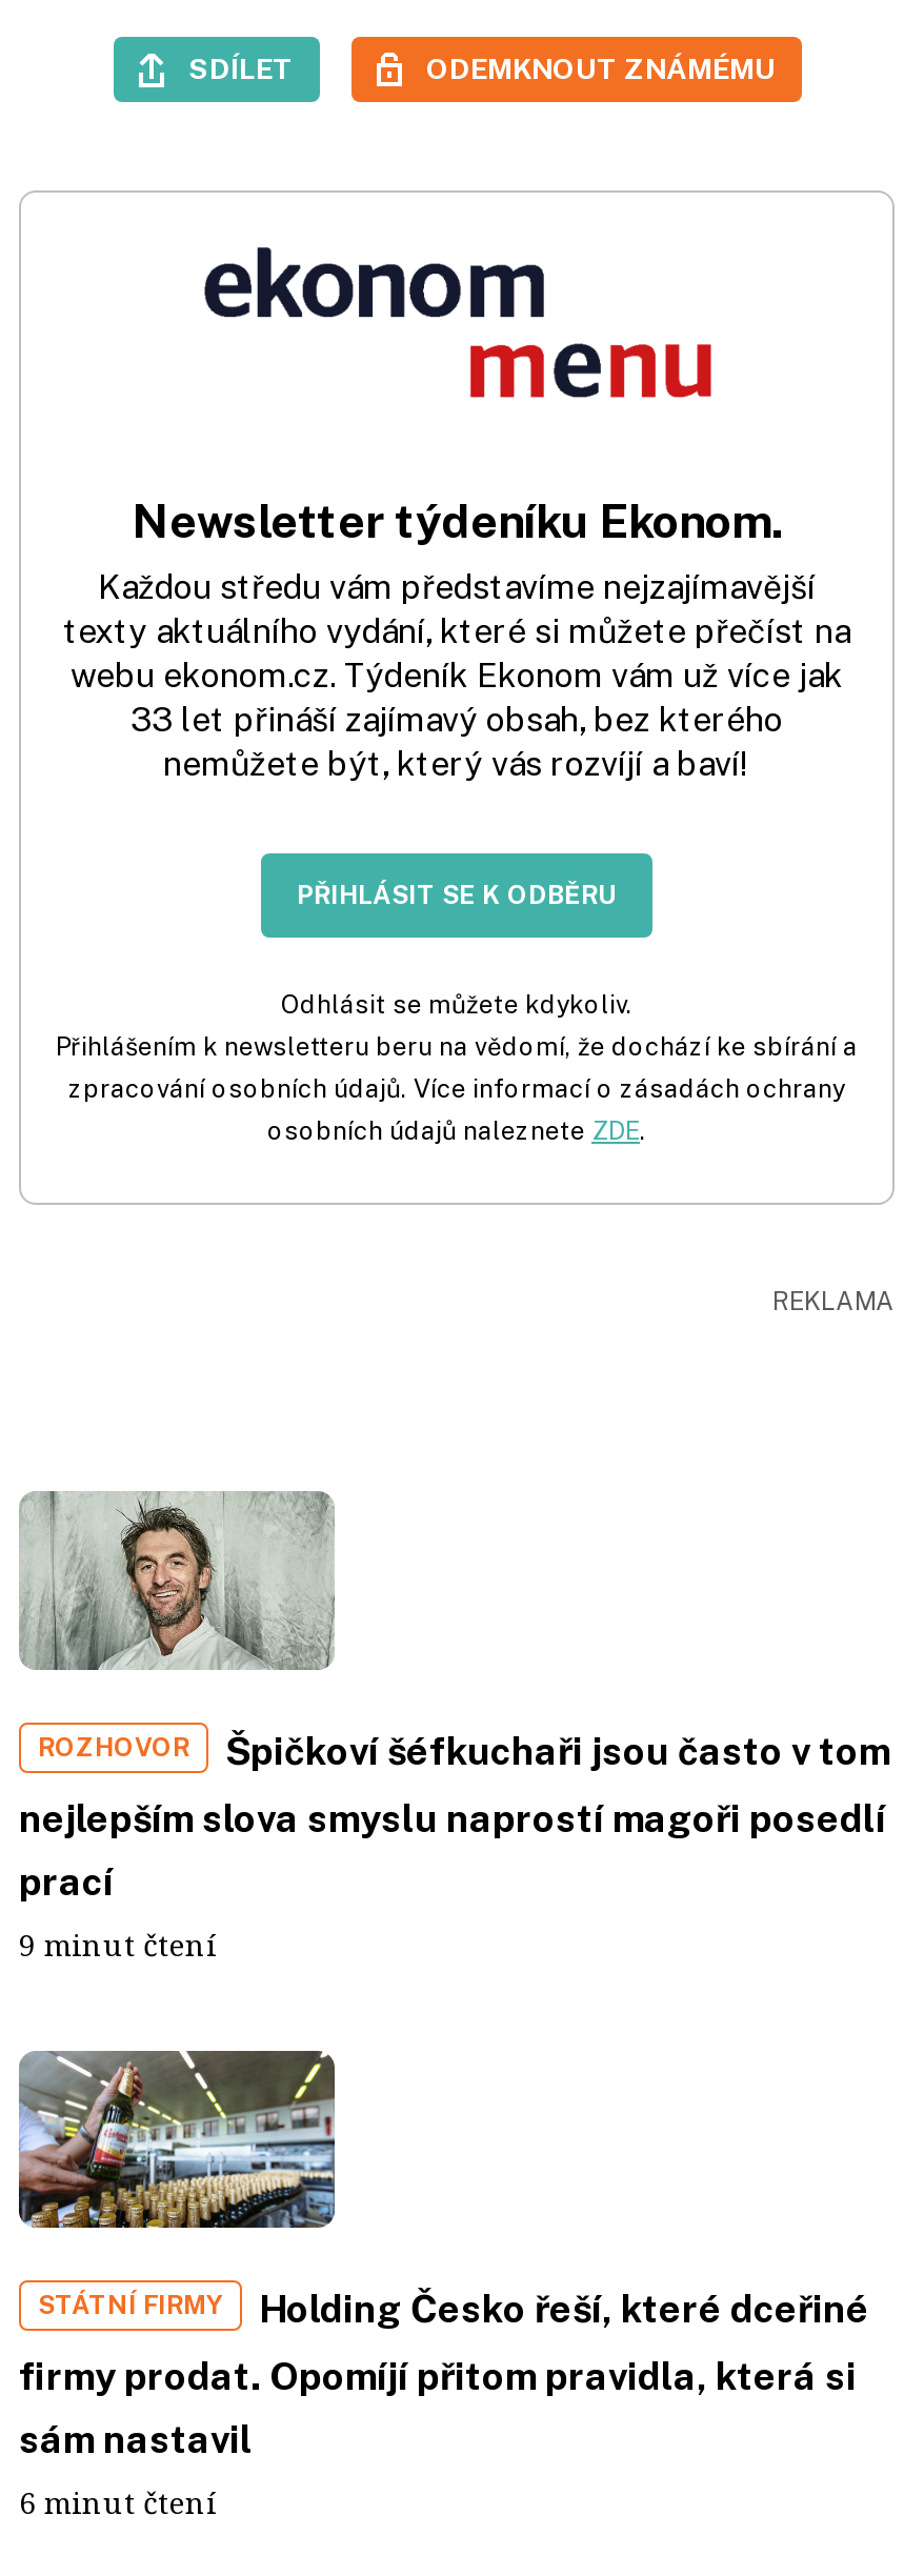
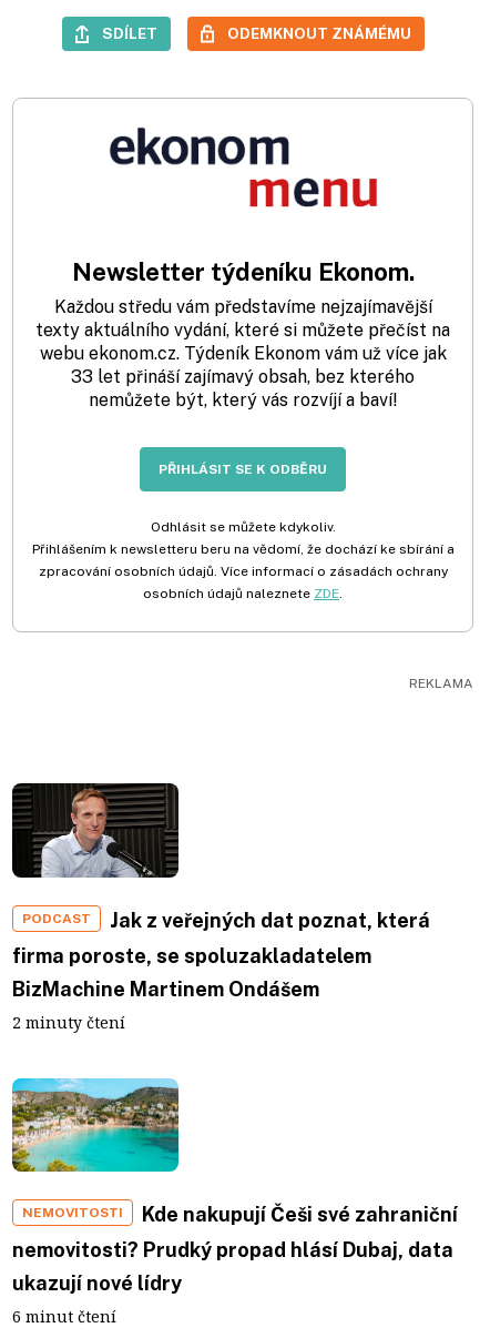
- [image]
- ROZHOVOR
- Špičkoví šéfkuchaři jsou často v tom
+ [image]
+ PODCAST
+ Jak z veřejných dat poznat, která

- nejlepším slova smyslu naprostí magoři posedlí
- prací
+ firma poroste, se spoluzakladatelem
+ BizMachine Martinem Ondášem

- 9 minut čtení
+ 2 minuty čtení

- [image]
- STÁTNÍ FIRMY
- Holding Česko řeší, které dceřiné
+ [image]
+ NEMOVITOSTI
+ Kde nakupují Češi své zahraniční

- firmy prodat. Opomíjí přitom pravidla, která si
- sám nastavil
+ nemovitosti? Prudký propad hlásí Dubaj, data
+ ukazují nové lídry
